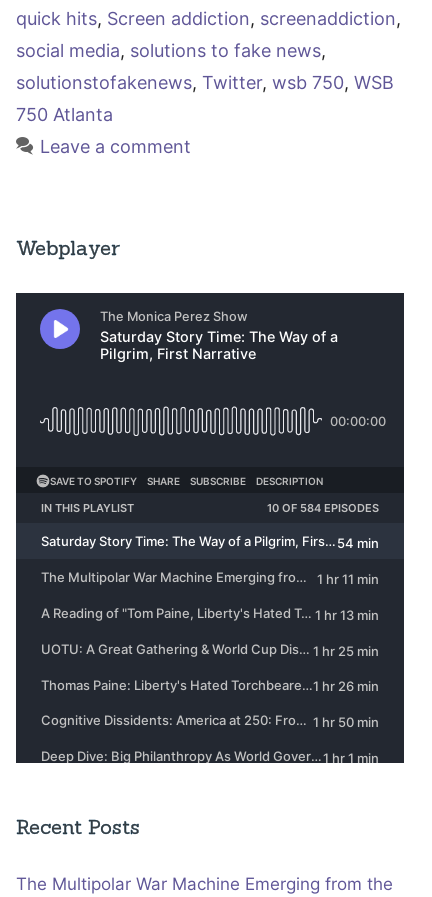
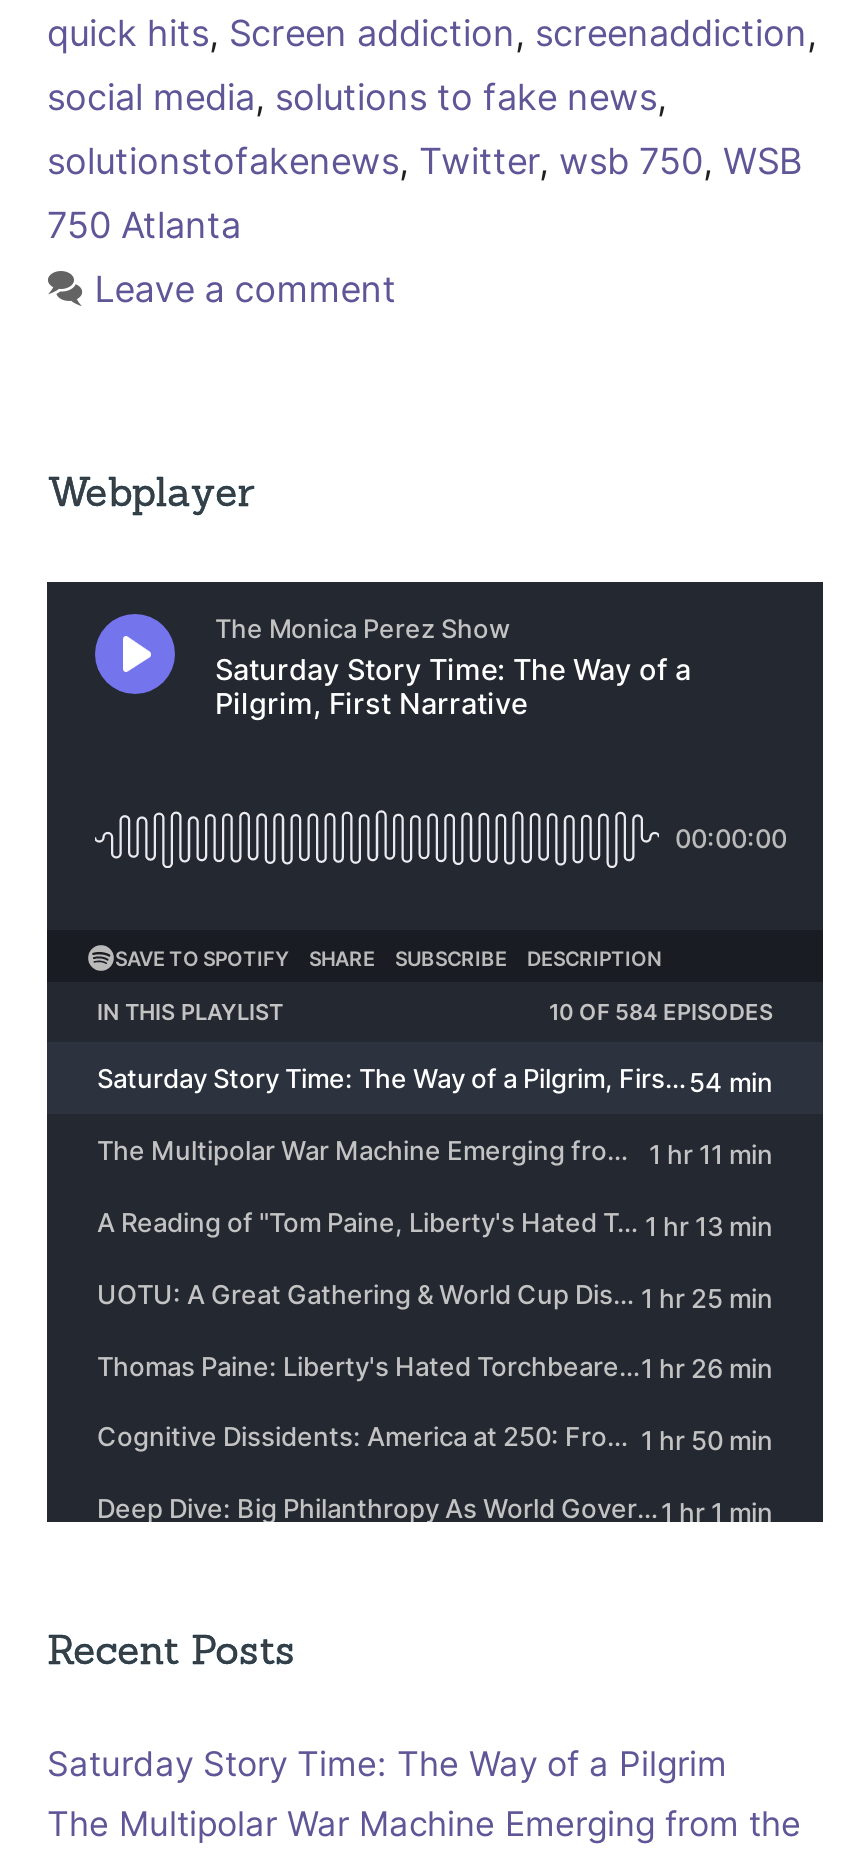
+ Saturday Story Time: The Way of a Pilgrim
